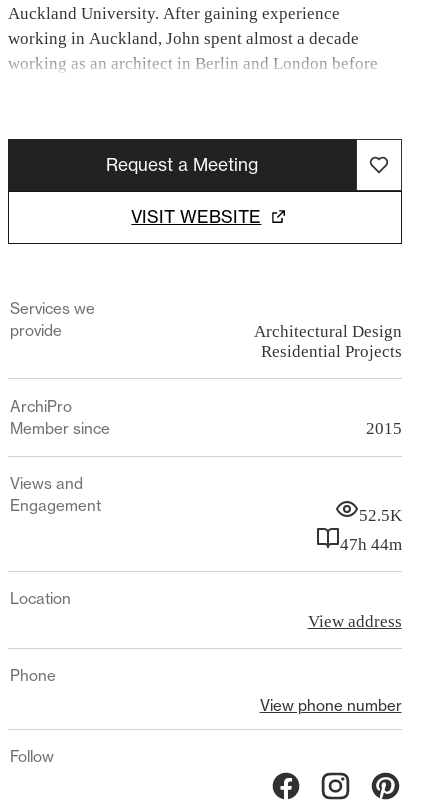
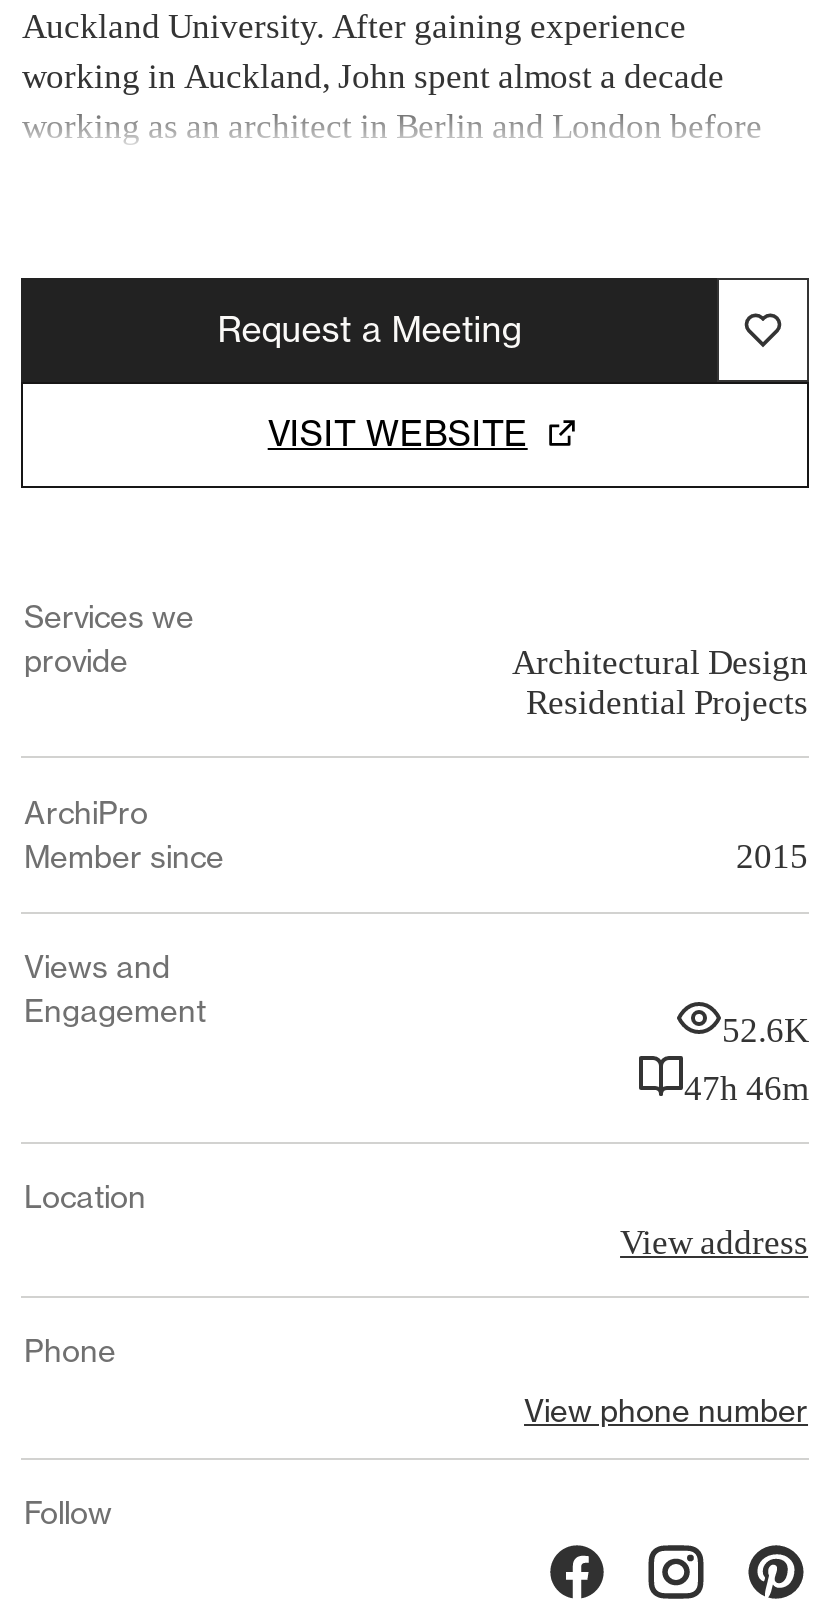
- 52.5K
+ 52.6K

- 47h 44m
+ 47h 46m
